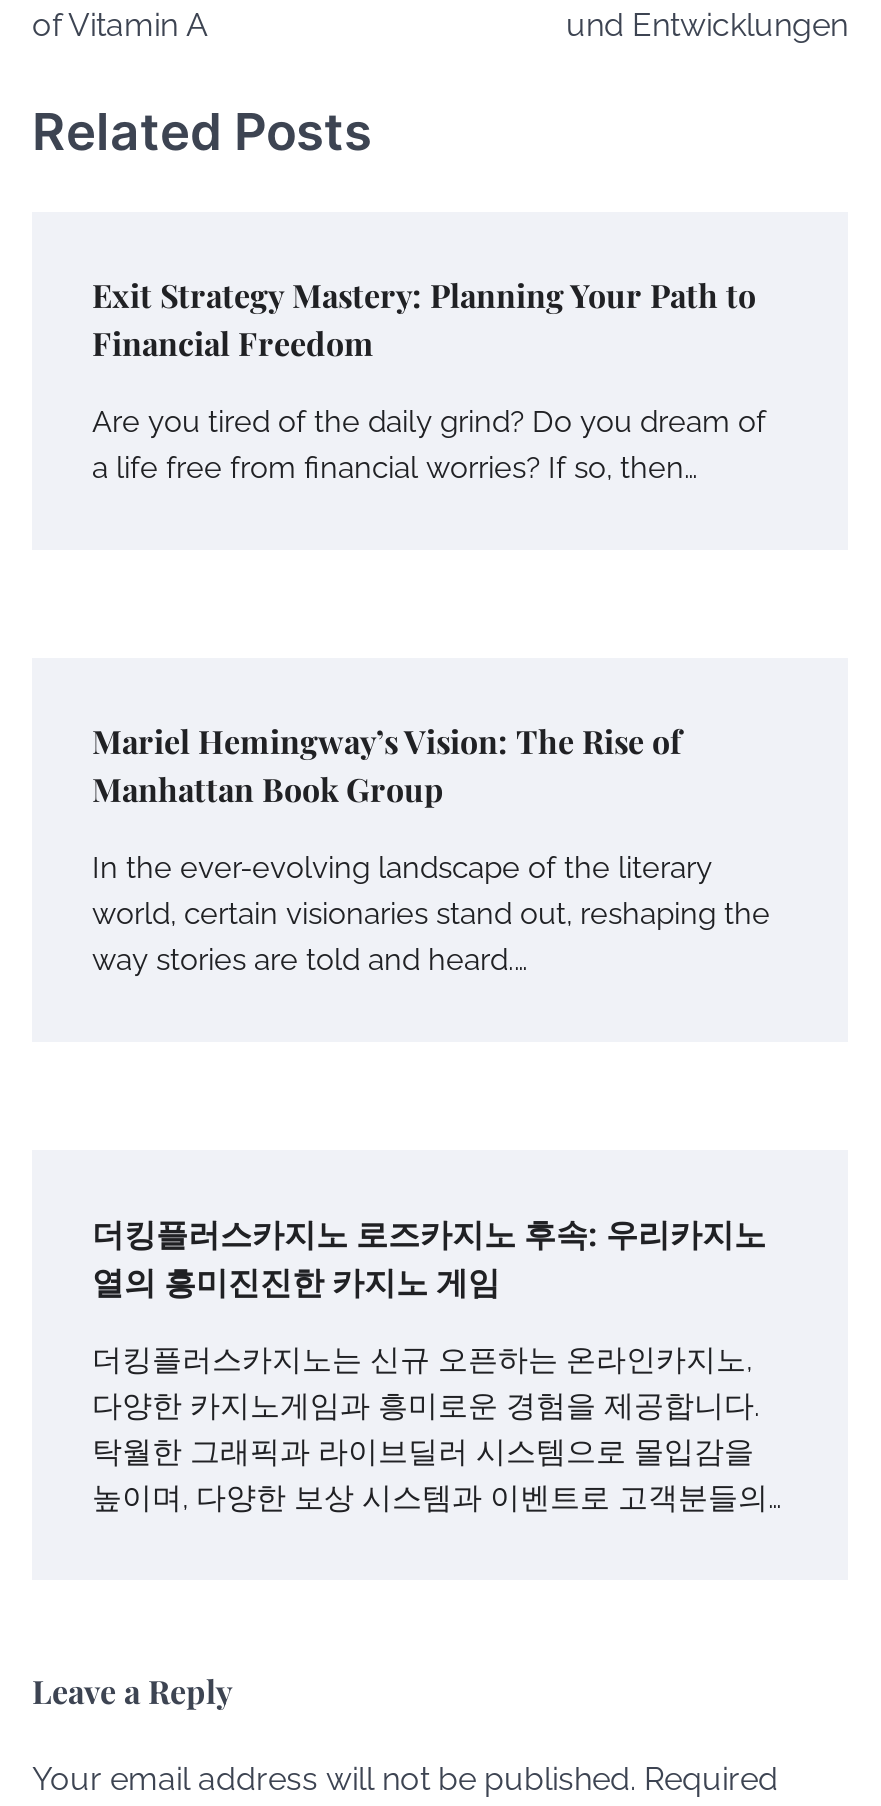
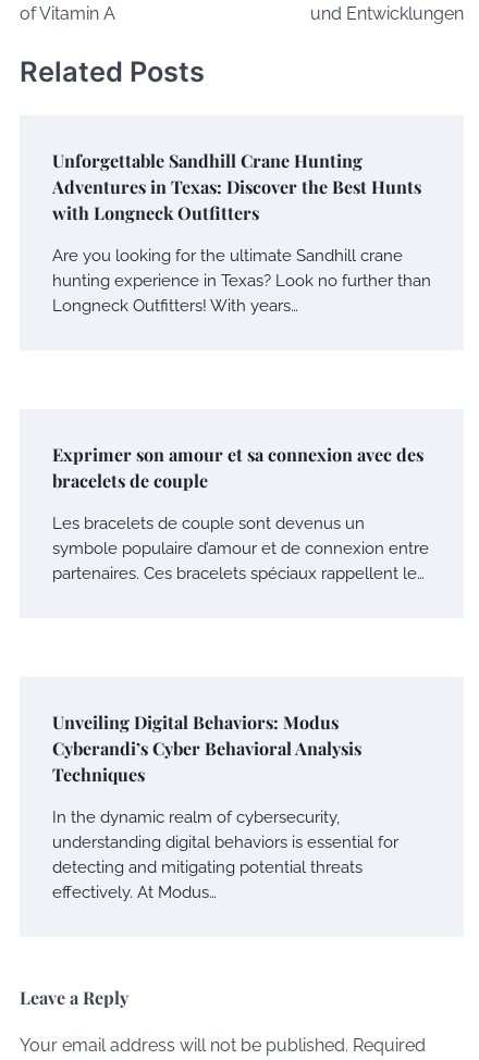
- Exit Strategy Mastery: Planning Your Path to
- Financial Freedom
+ Unforgettable Sandhill Crane Hunting
+ Adventures in Texas: Discover the Best Hunts
+ with Longneck Outfitters

- Are you tired of the daily grind? Do you dream of
- a life free from financial worries? If so, then…
+ Are you looking for the ultimate Sandhill crane
+ hunting experience in Texas? Look no further than
+ Longneck Outfitters! With years…

- Mariel Hemingway’s Vision: The Rise of
- Manhattan Book Group
+ Exprimer son amour et sa connexion avec des
+ bracelets de couple

- In the ever-evolving landscape of the literary
- world, certain visionaries stand out, reshaping the
- way stories are told and heard.…
+ Les bracelets de couple sont devenus un
+ symbole populaire d’amour et de connexion entre
+ partenaires. Ces bracelets spéciaux rappellent le…

- 더킹플러스카지노 로즈카지노 후속: 우리카지노
- 열의 흥미진진한 카지노 게임
+ Unveiling Digital Behaviors: Modus
+ Cyberandi’s Cyber Behavioral Analysis
+ Techniques

- 더킹플러스카지노는 신규 오픈하는 온라인카지노,
- 다양한 카지노게임과 흥미로운 경험을 제공합니다.
- 탁월한 그래픽과 라이브딜러 시스템으로 몰입감을
- 높이며, 다양한 보상 시스템과 이벤트로 고객분들의…
+ In the dynamic realm of cybersecurity,
+ understanding digital behaviors is essential for
+ detecting and mitigating potential threats
+ effectively. At Modus…
